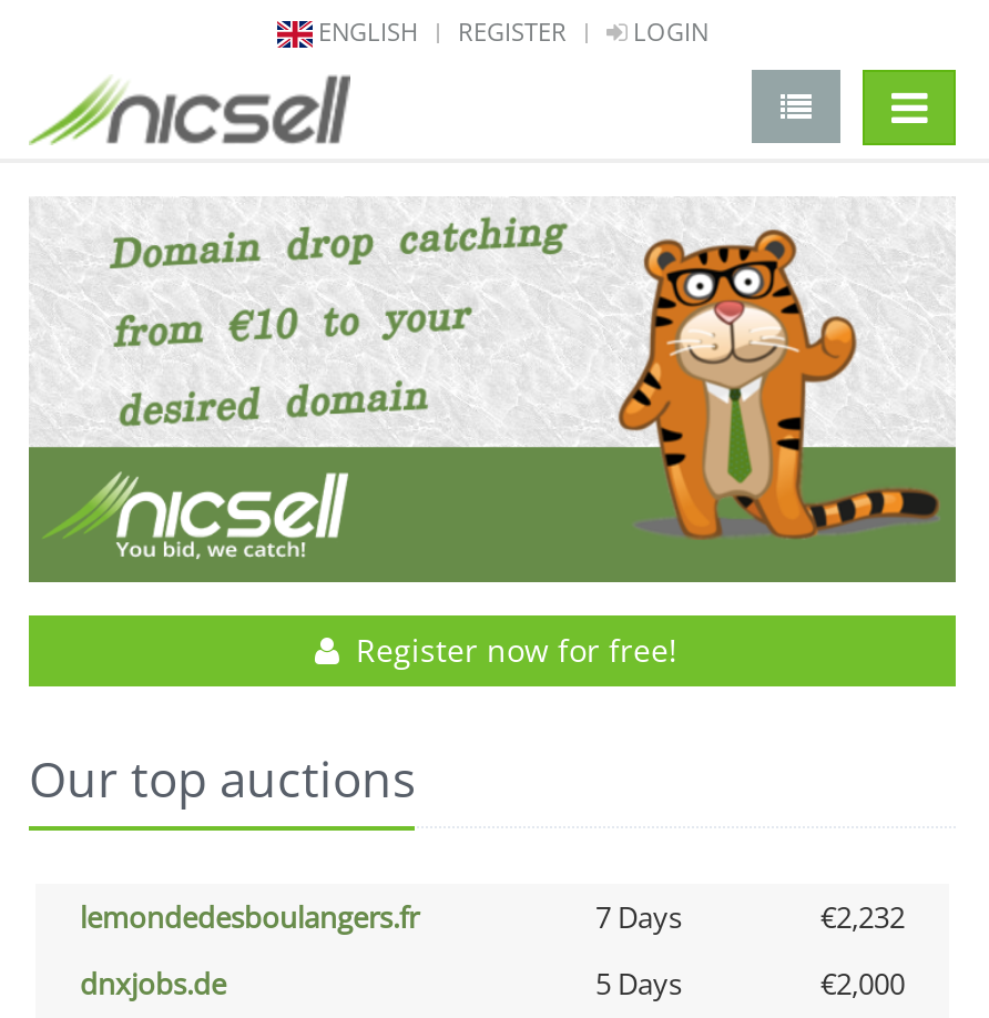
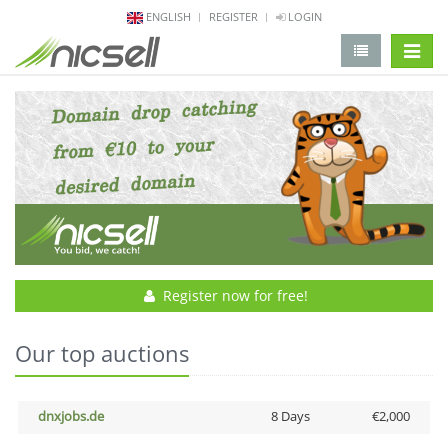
- lemondedesboulangers.fr
- 7 Days
- €2,232

- 5 Days
+ 8 Days
